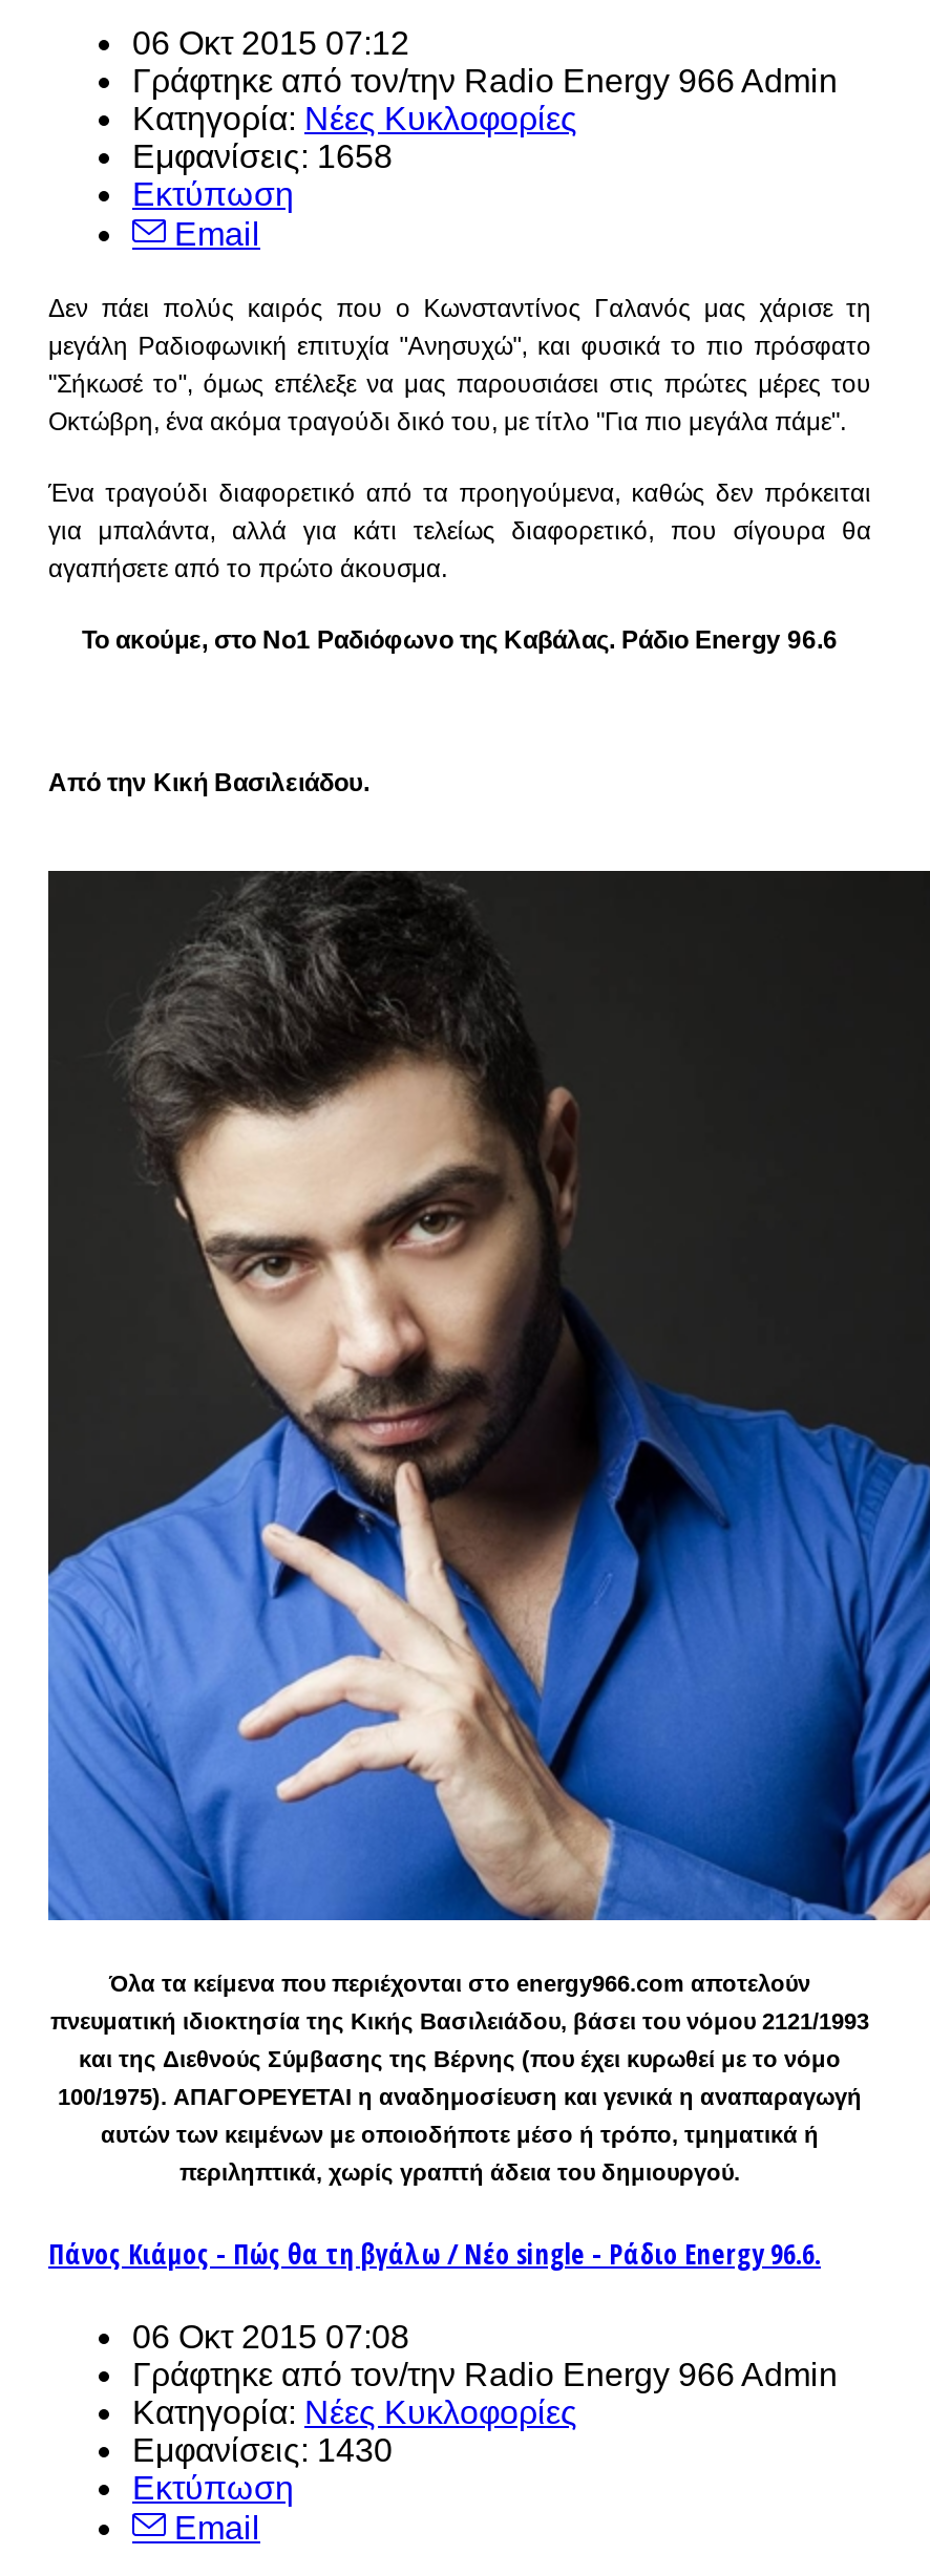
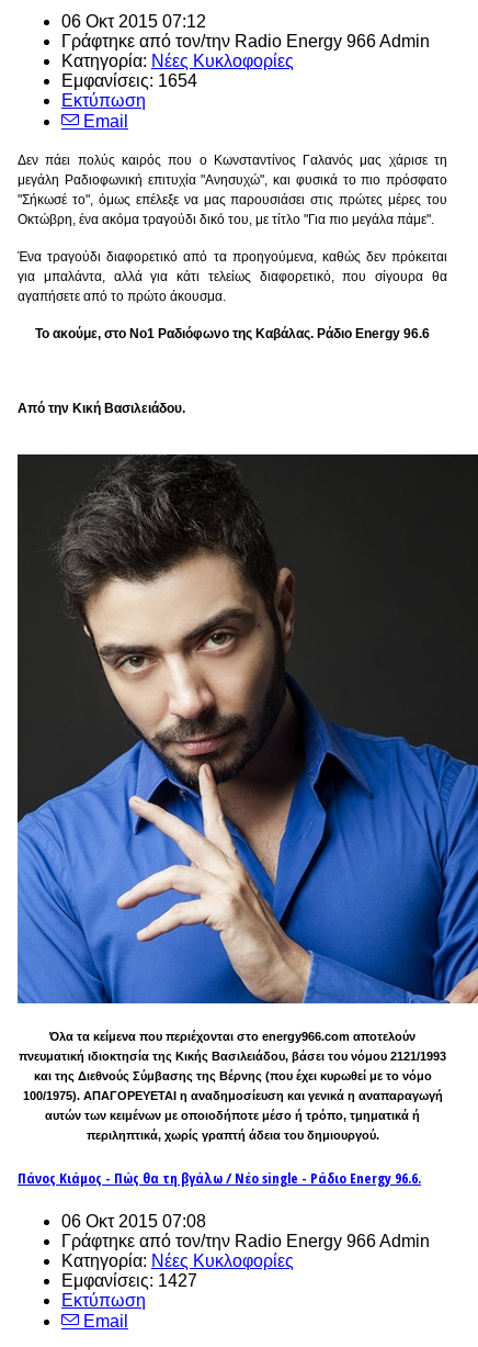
- Εμφανίσεις: 1658
+ Εμφανίσεις: 1654

- Εμφανίσεις: 1430
+ Εμφανίσεις: 1427
